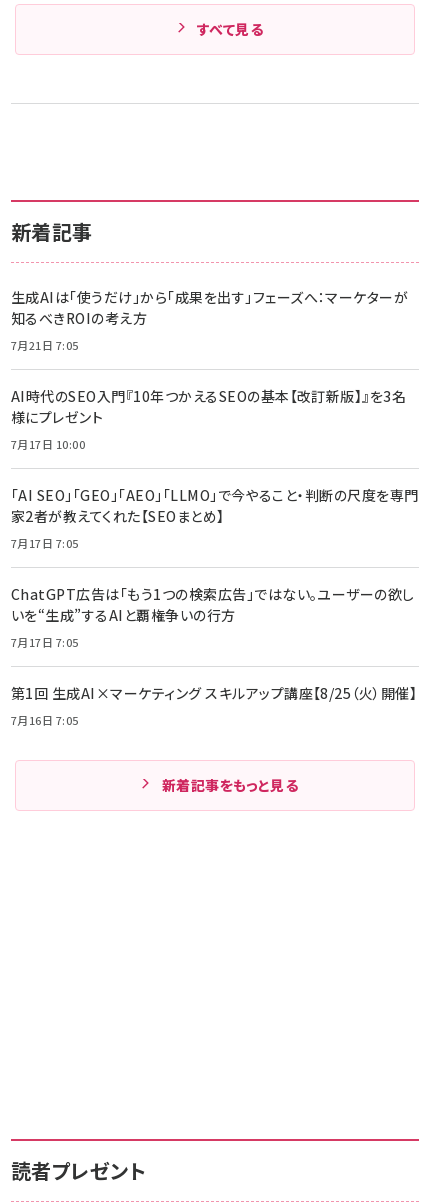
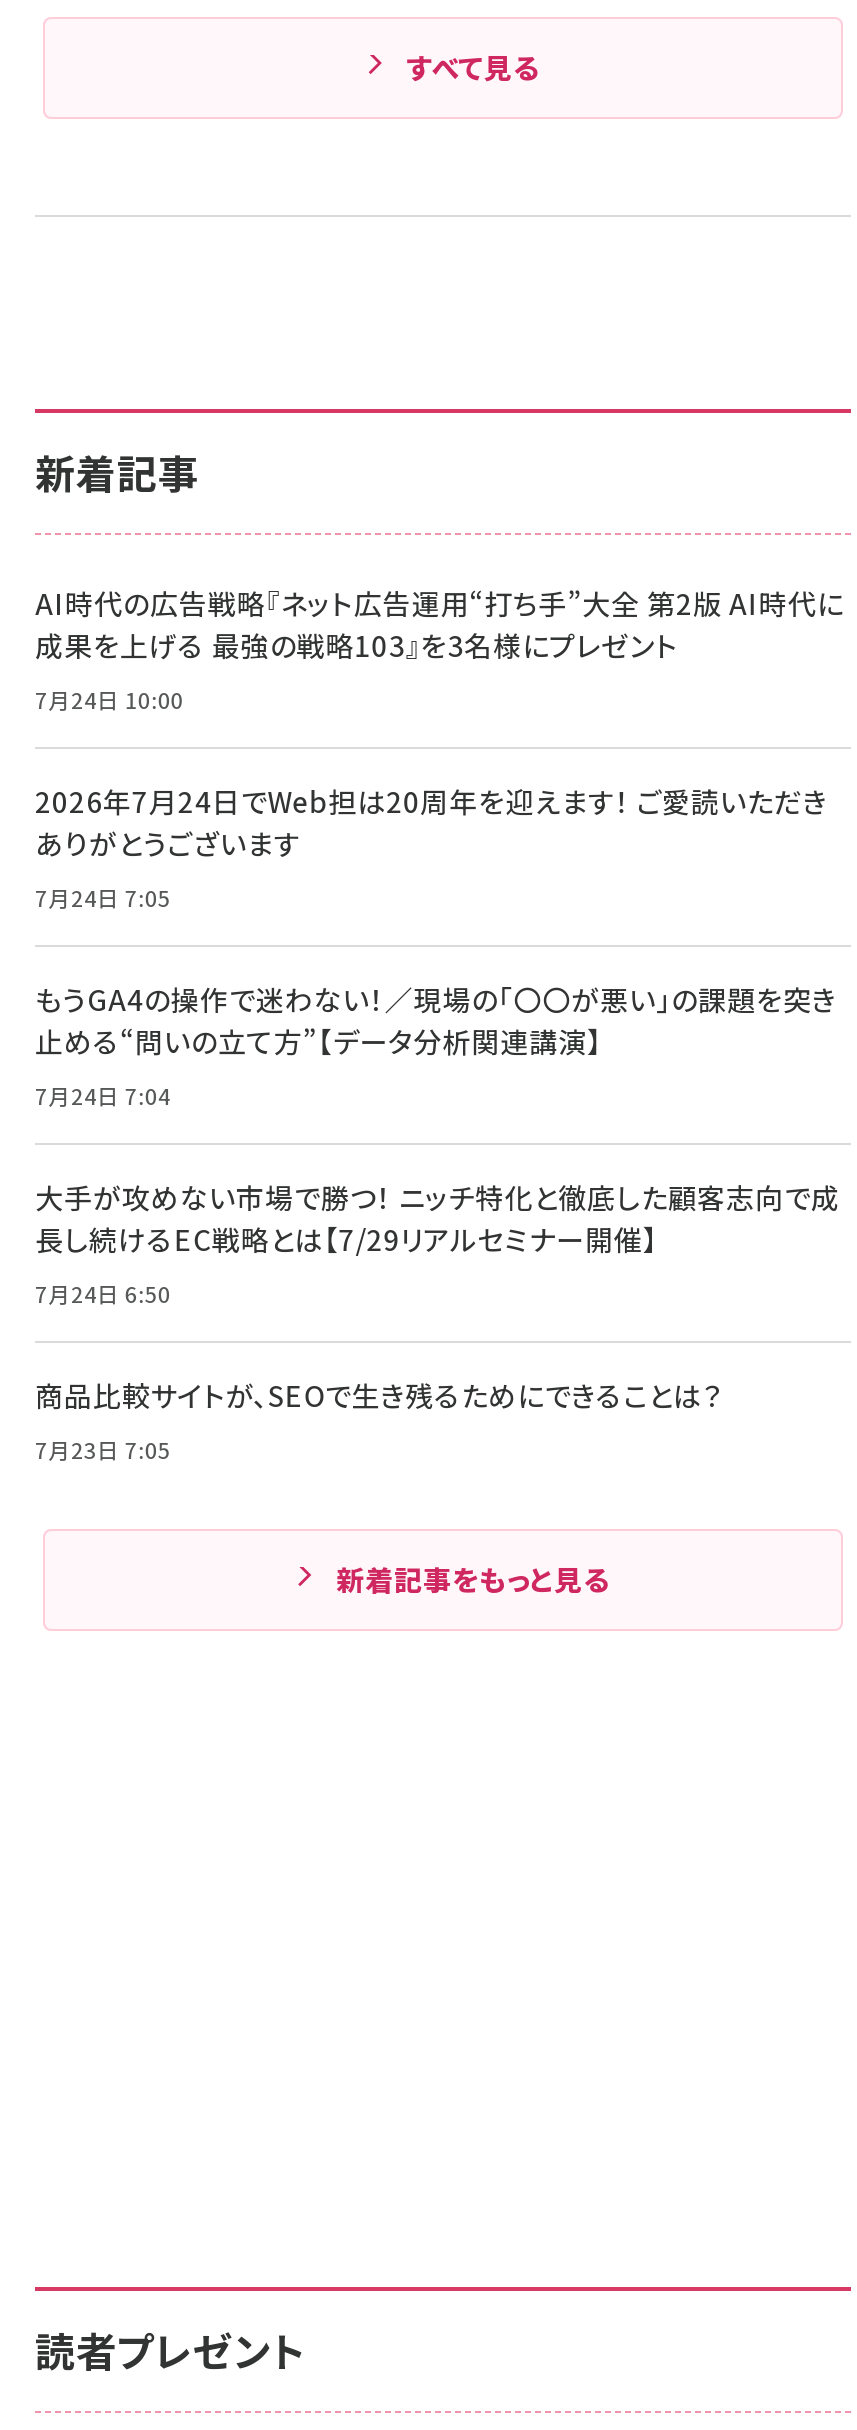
- 生成AIは「使うだけ」から「成果を出す」フェーズへ：マーケターが
- 知るべきROIの考え方
- 7月21日 7:05
+ AI時代の広告戦略『ネット広告運用“打ち手”大全 第2版 AI時代に
+ 成果を上げる 最強の戦略103』を3名様にプレゼント
+ 7月24日 10:00

- AI時代のSEO入門『10年つかえるSEOの基本【改訂新版】』を3名
- 様にプレゼント
- 7月17日 10:00
+ 2026年7月24日でWeb担は20周年を迎えます！ ご愛読いただき
+ ありがとうございます
+ 7月24日 7:05

- 「AI SEO」「GEO」「AEO」「LLMO」で今やること・判断の尺度を専門
- 家2者が教えてくれた【SEOまとめ】
- 7月17日 7:05
+ もうGA4の操作で迷わない！／現場の「〇〇が悪い」の課題を突き
+ 止める“問いの立て方”【データ分析関連講演】
+ 7月24日 7:04

- ChatGPT広告は「もう1つの検索広告」ではない。ユーザーの欲し
- いを“生成”するAIと覇権争いの行方
- 7月17日 7:05
+ 大手が攻めない市場で勝つ！ ニッチ特化と徹底した顧客志向で成
+ 長し続けるEC戦略とは【7/29リアルセミナー開催】
+ 7月24日 6:50

- 第1回 生成AI×マーケティング スキルアップ講座【8/25（火）開催】
- 7月16日 7:05
+ 商品比較サイトが、SEOで生き残るためにできることは？
+ 7月23日 7:05
